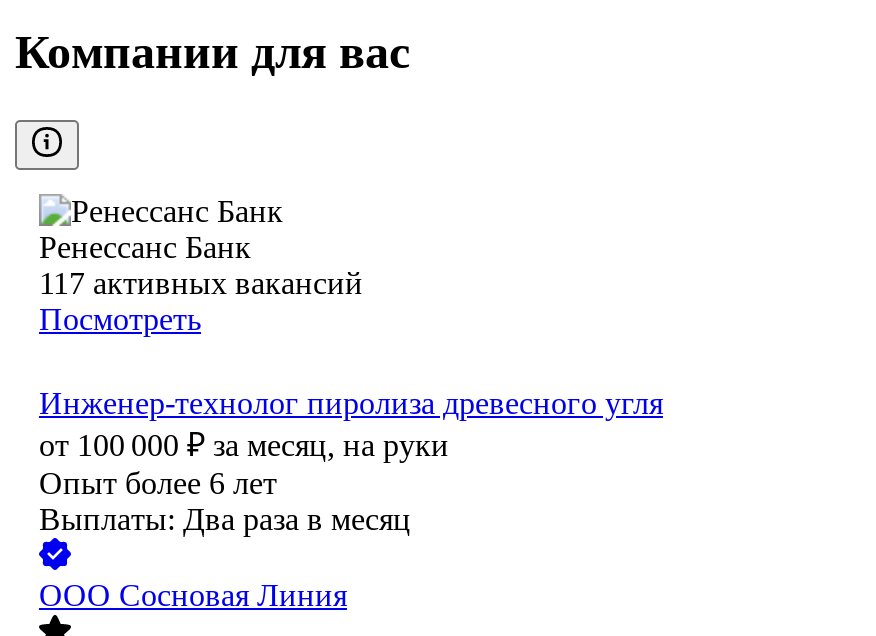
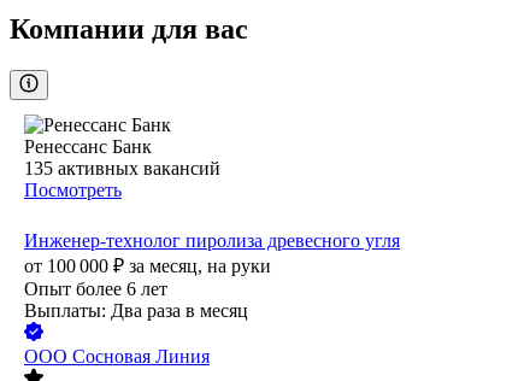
- 117 активных вакансий
+ 135 активных вакансий
